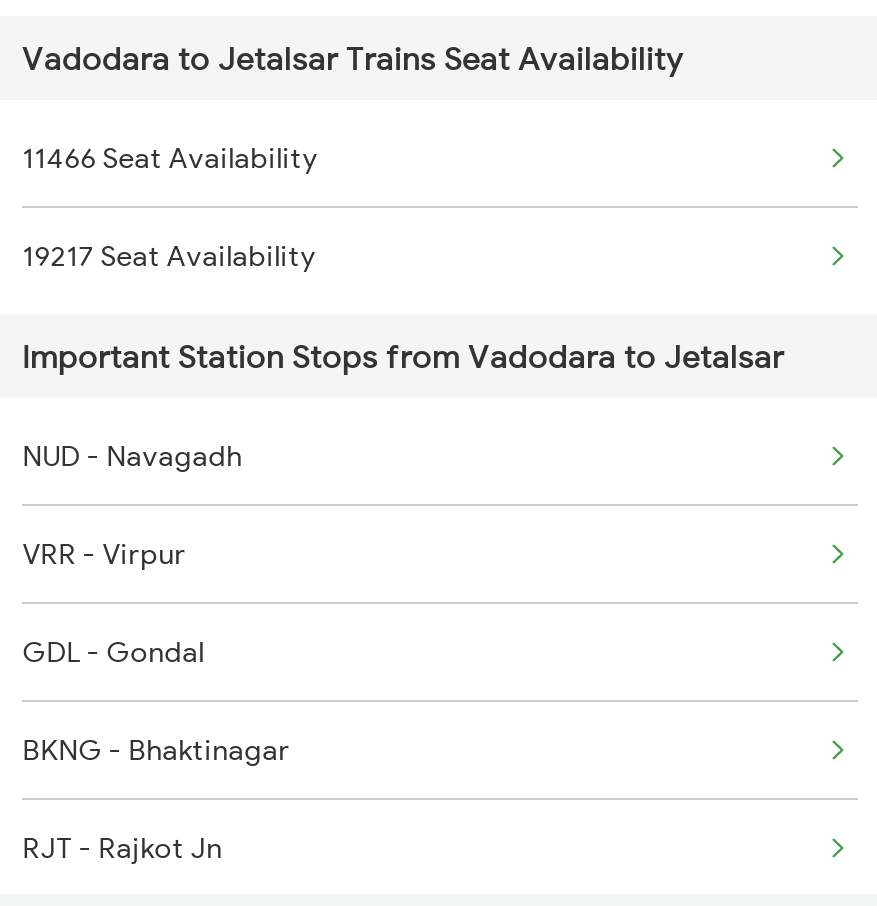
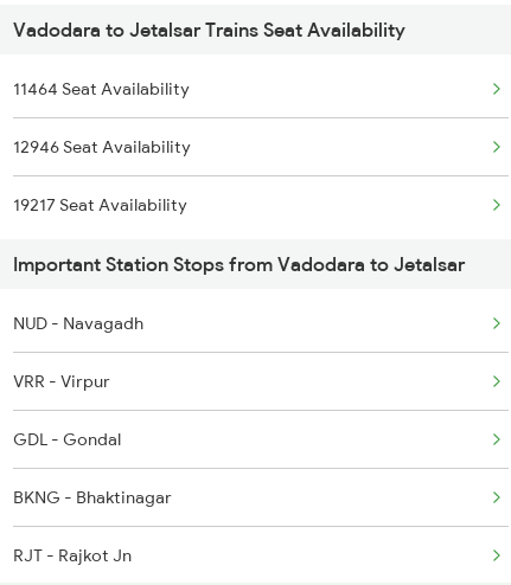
- 11466 Seat Availability
+ 11464 Seat Availability
+ 12946 Seat Availability
